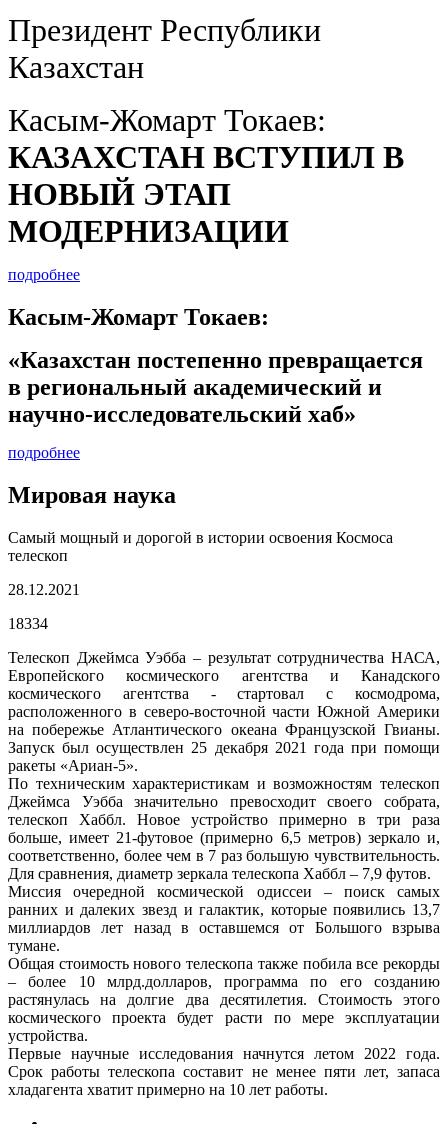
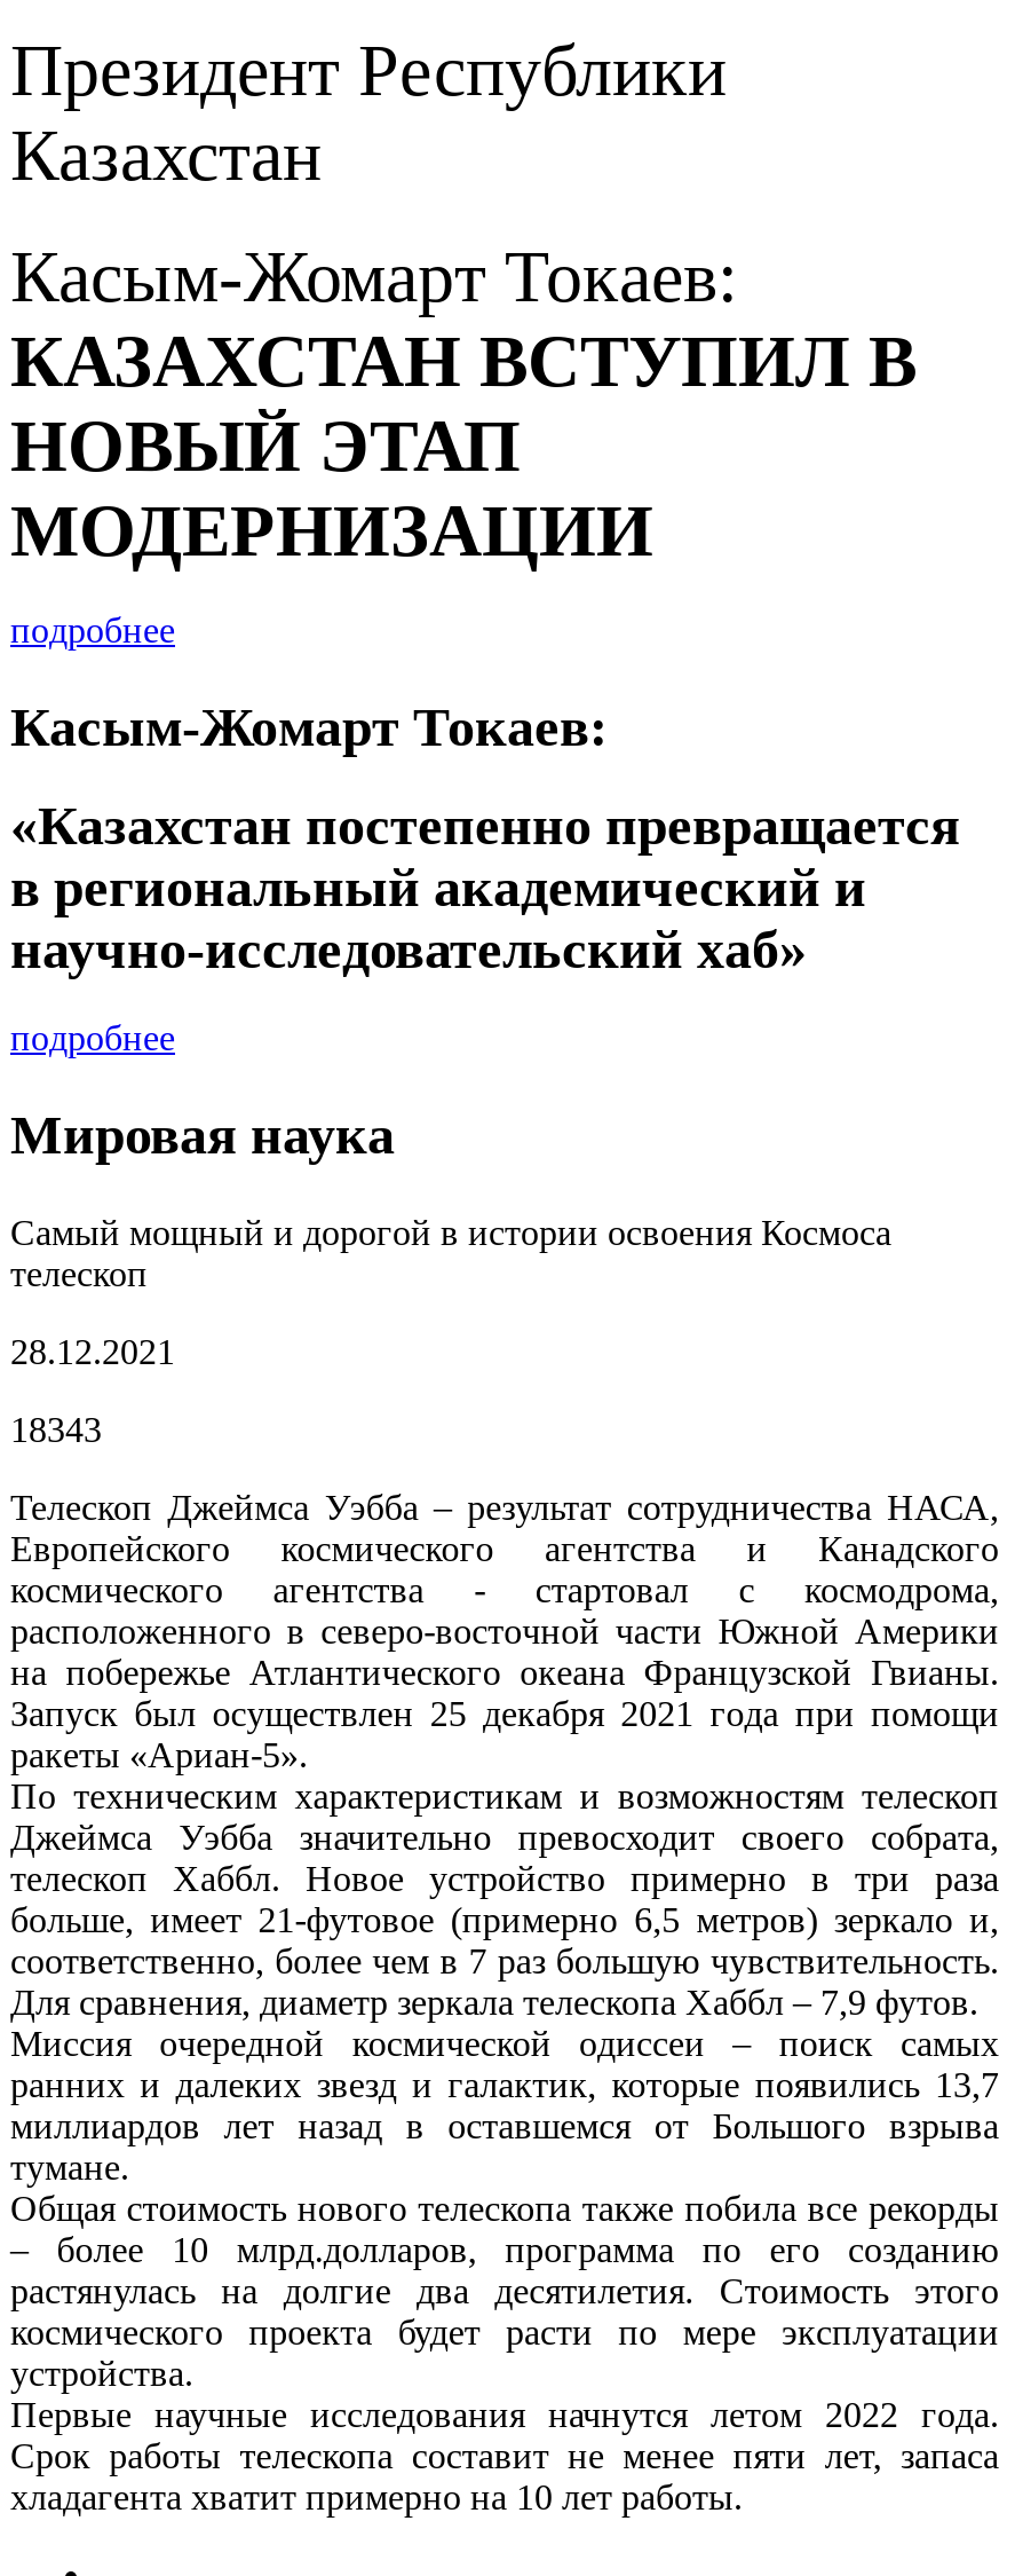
- 18334
+ 18343
